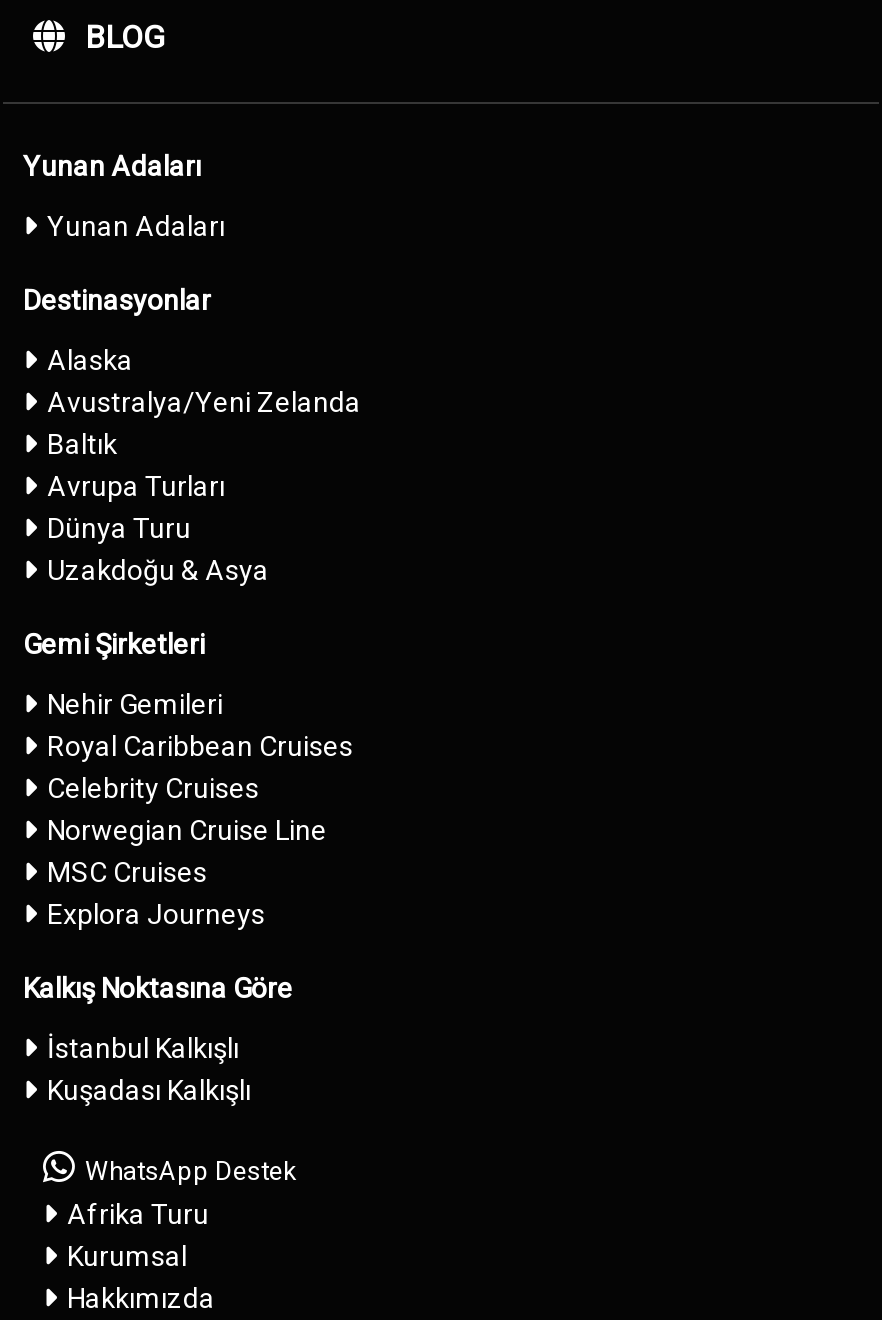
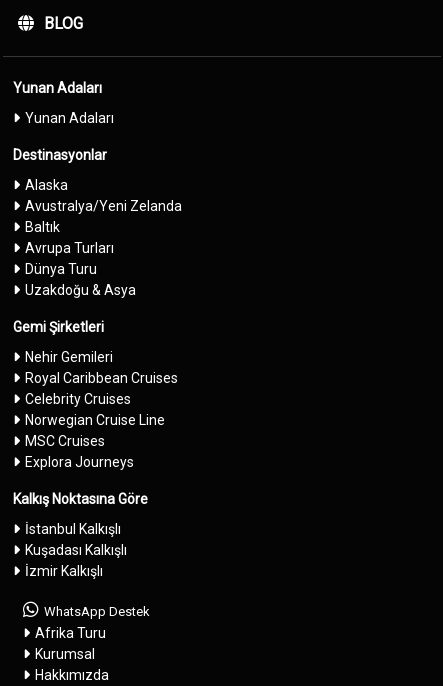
+ İzmir Kalkışlı
